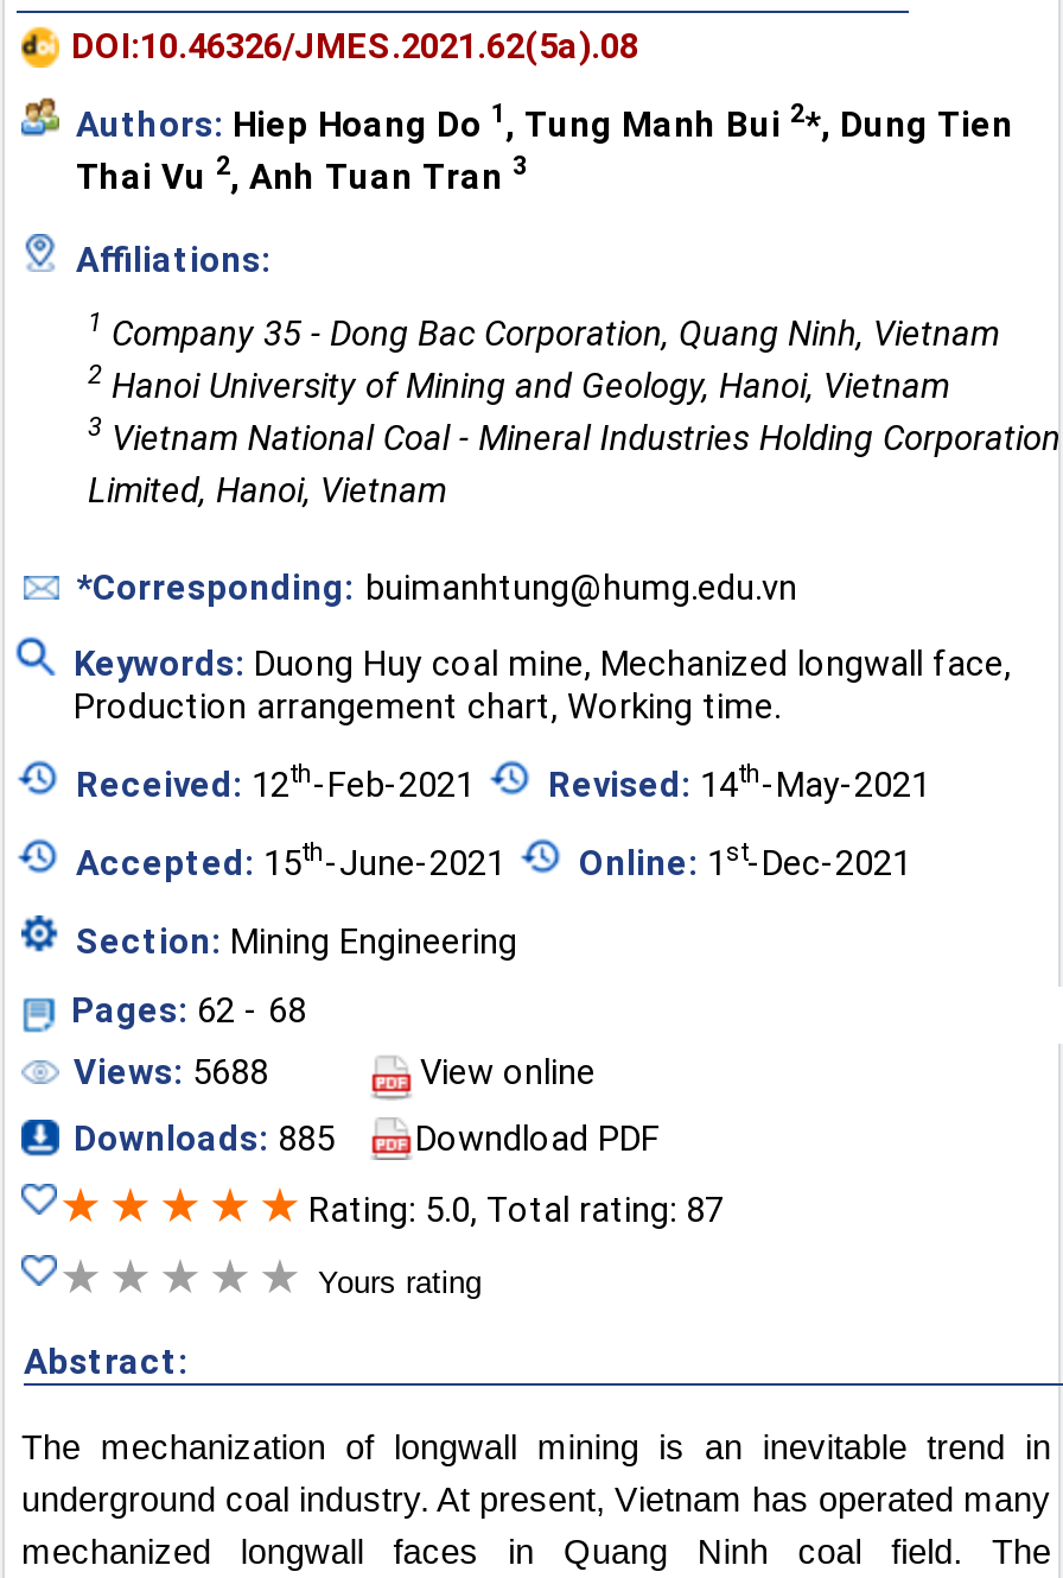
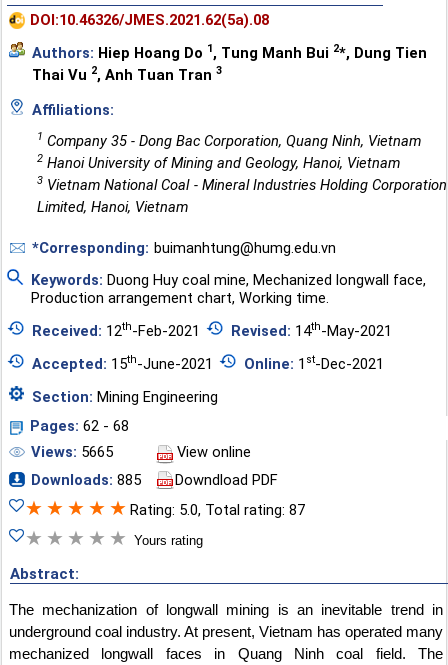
- Views: 5688
+ Views: 5665
